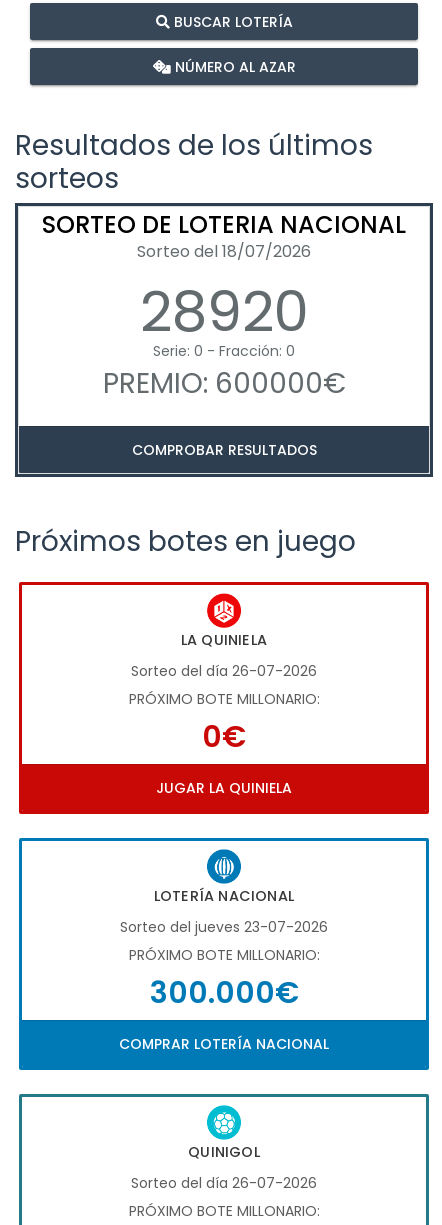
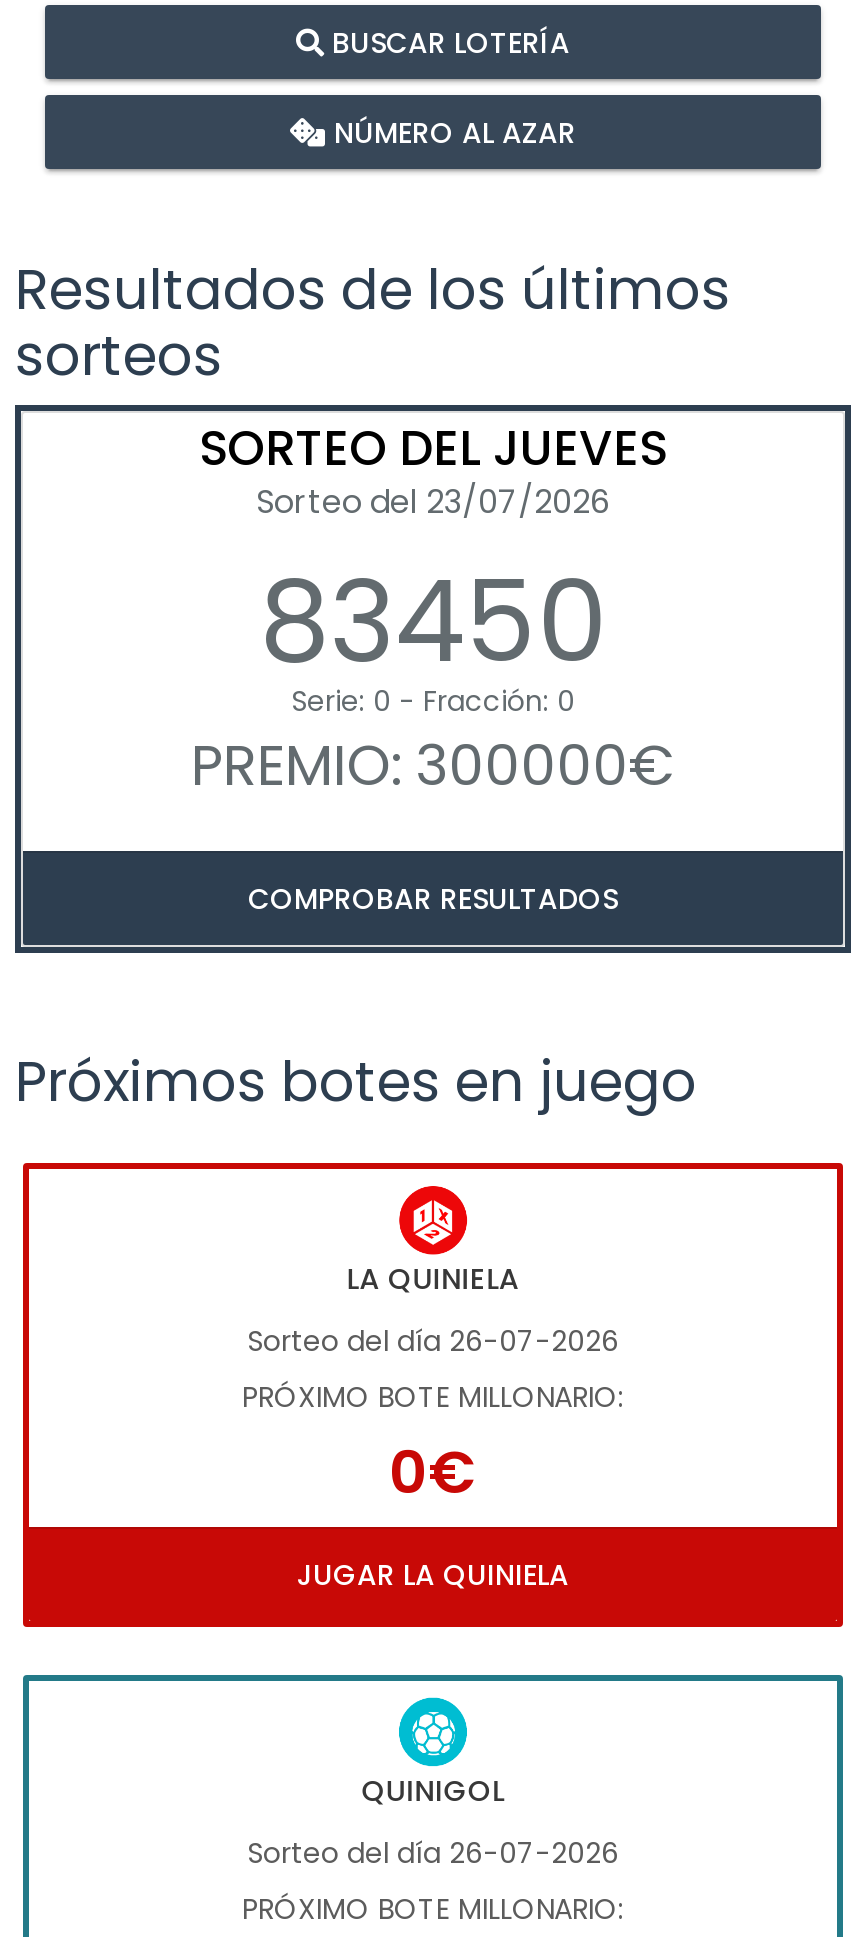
- SORTEO DE LOTERIA NACIONAL
- Sorteo del 18/07/2026
- 28920
+ SORTEO DEL JUEVES
+ Sorteo del 23/07/2026
+ 83450

- PREMIO: 600000€
+ PREMIO: 300000€

- [image]
- LOTERÍA NACIONAL
- Sorteo del jueves 23-07-2026
- PRÓXIMO BOTE MILLONARIO:
- 300.000€
- COMPRAR LOTERÍA NACIONAL
